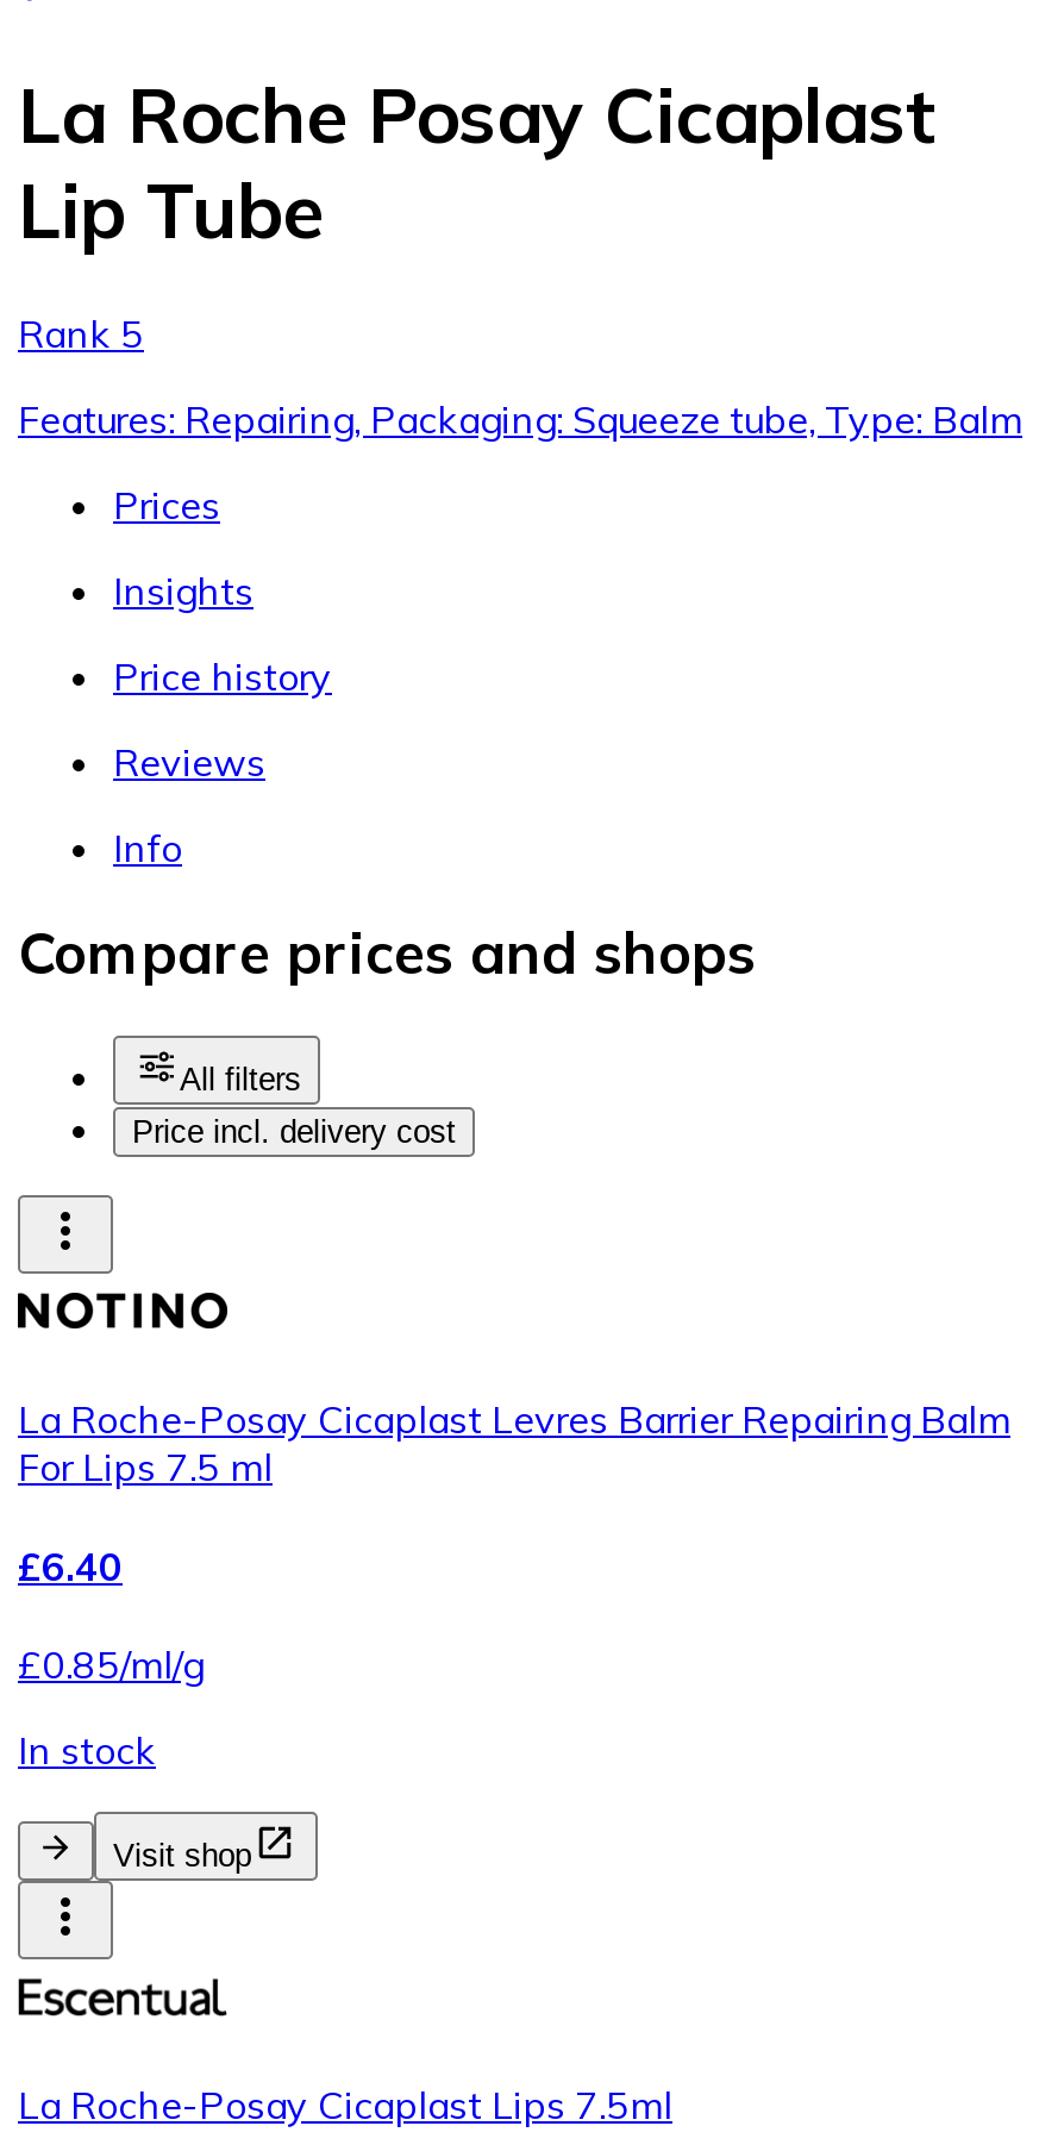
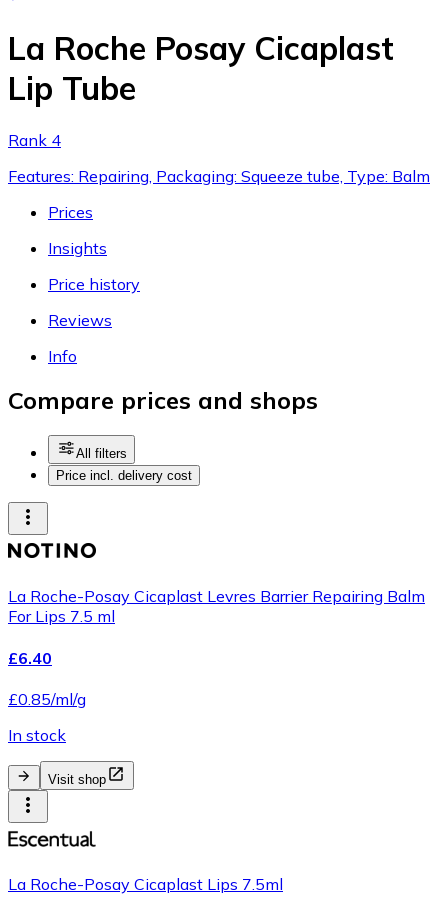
- Rank 5
+ Rank 4
